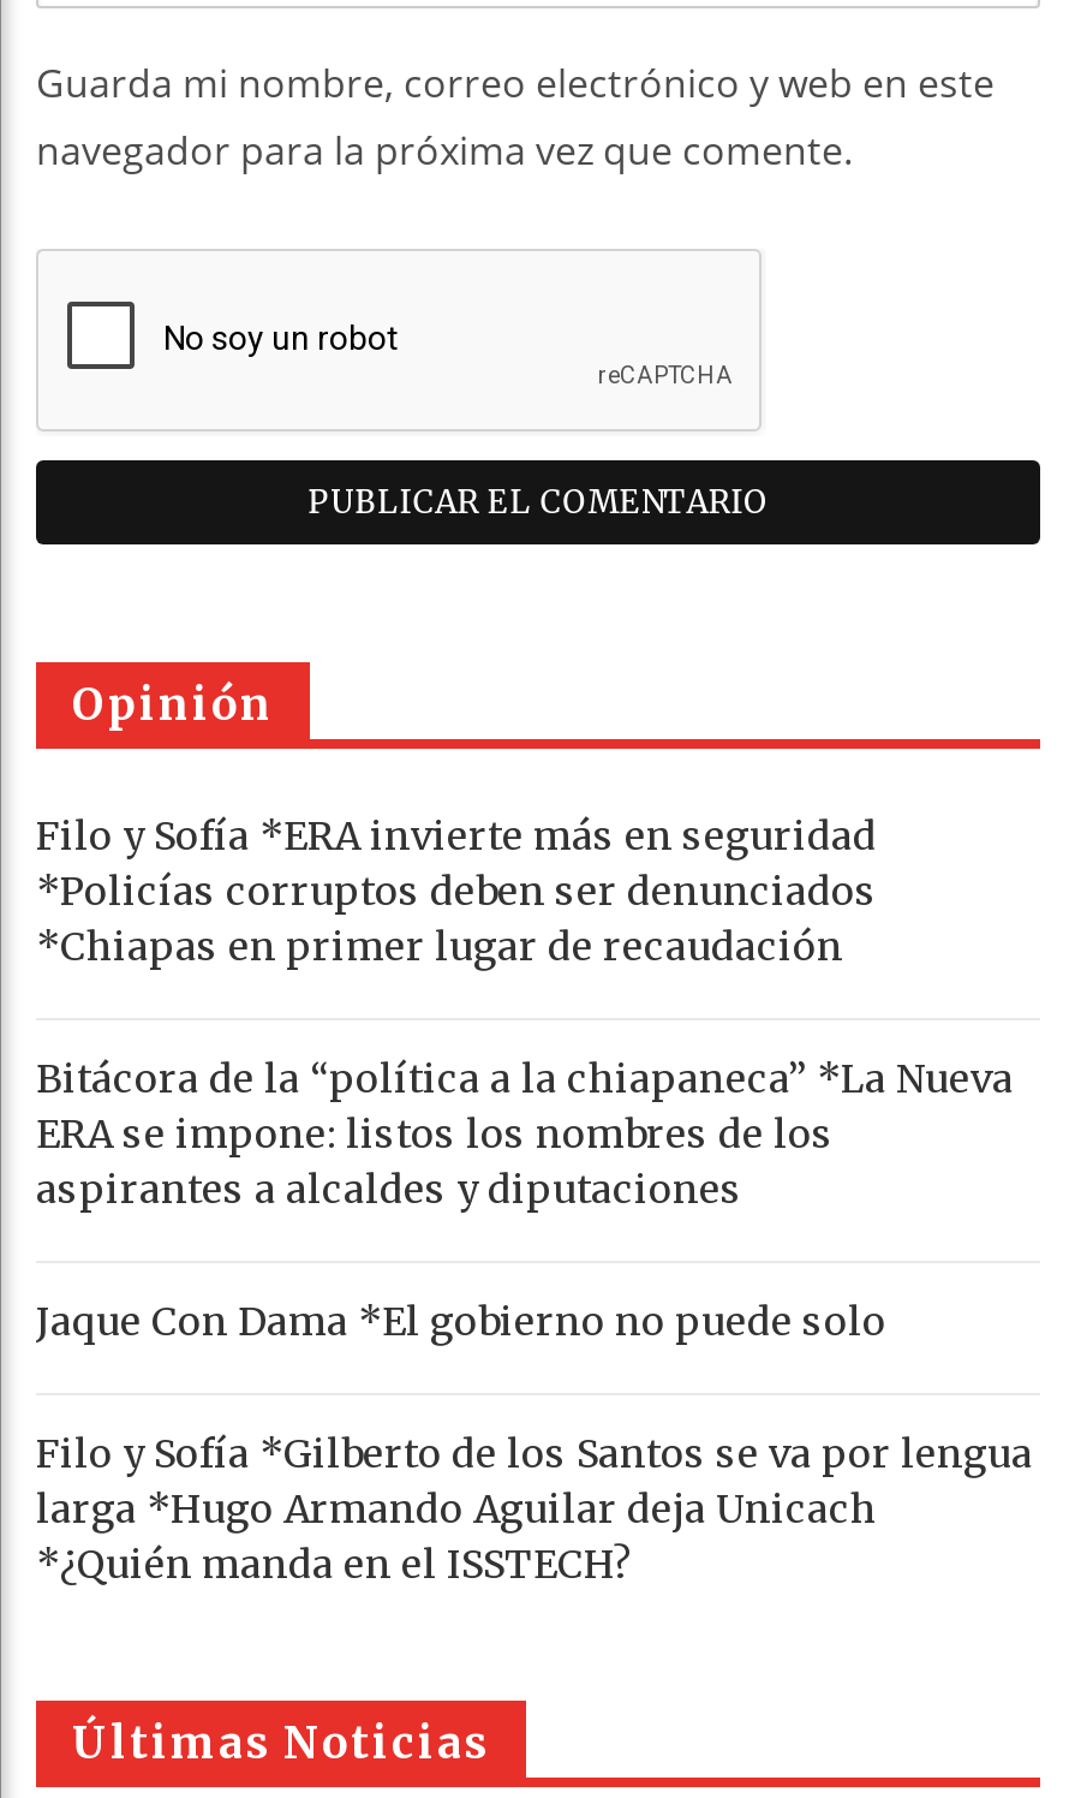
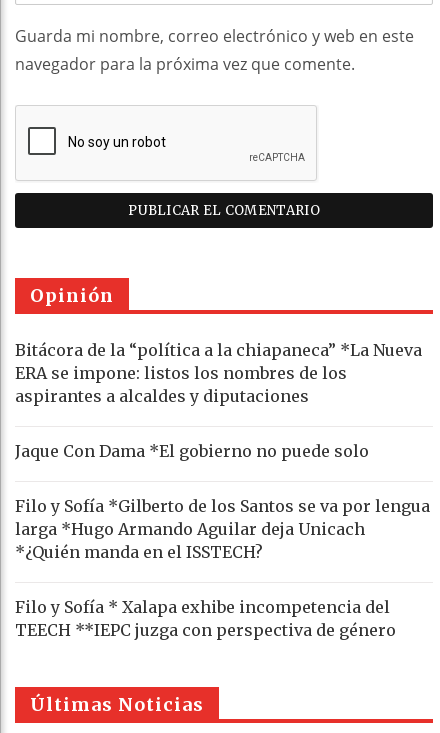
- Filo y Sofía *ERA invierte más en seguridad
- *Policías corruptos deben ser denunciados
- *Chiapas en primer lugar de recaudación

moved up: Bitácora de la “política a la chiapaneca” *La Nueva | ERA se impone: listos los nombres de los | aspirantes a alcaldes y diputaciones | Jaque Con Dama *El gobierno no puede solo | Filo y Sofía *Gilberto de los Santos se va por lengua | larga *Hugo Armando Aguilar deja Unicach | *¿Quién manda en el ISSTECH?

+ Filo y Sofía * Xalapa exhibe incompetencia del
+ TEECH **IEPC juzga con perspectiva de género
